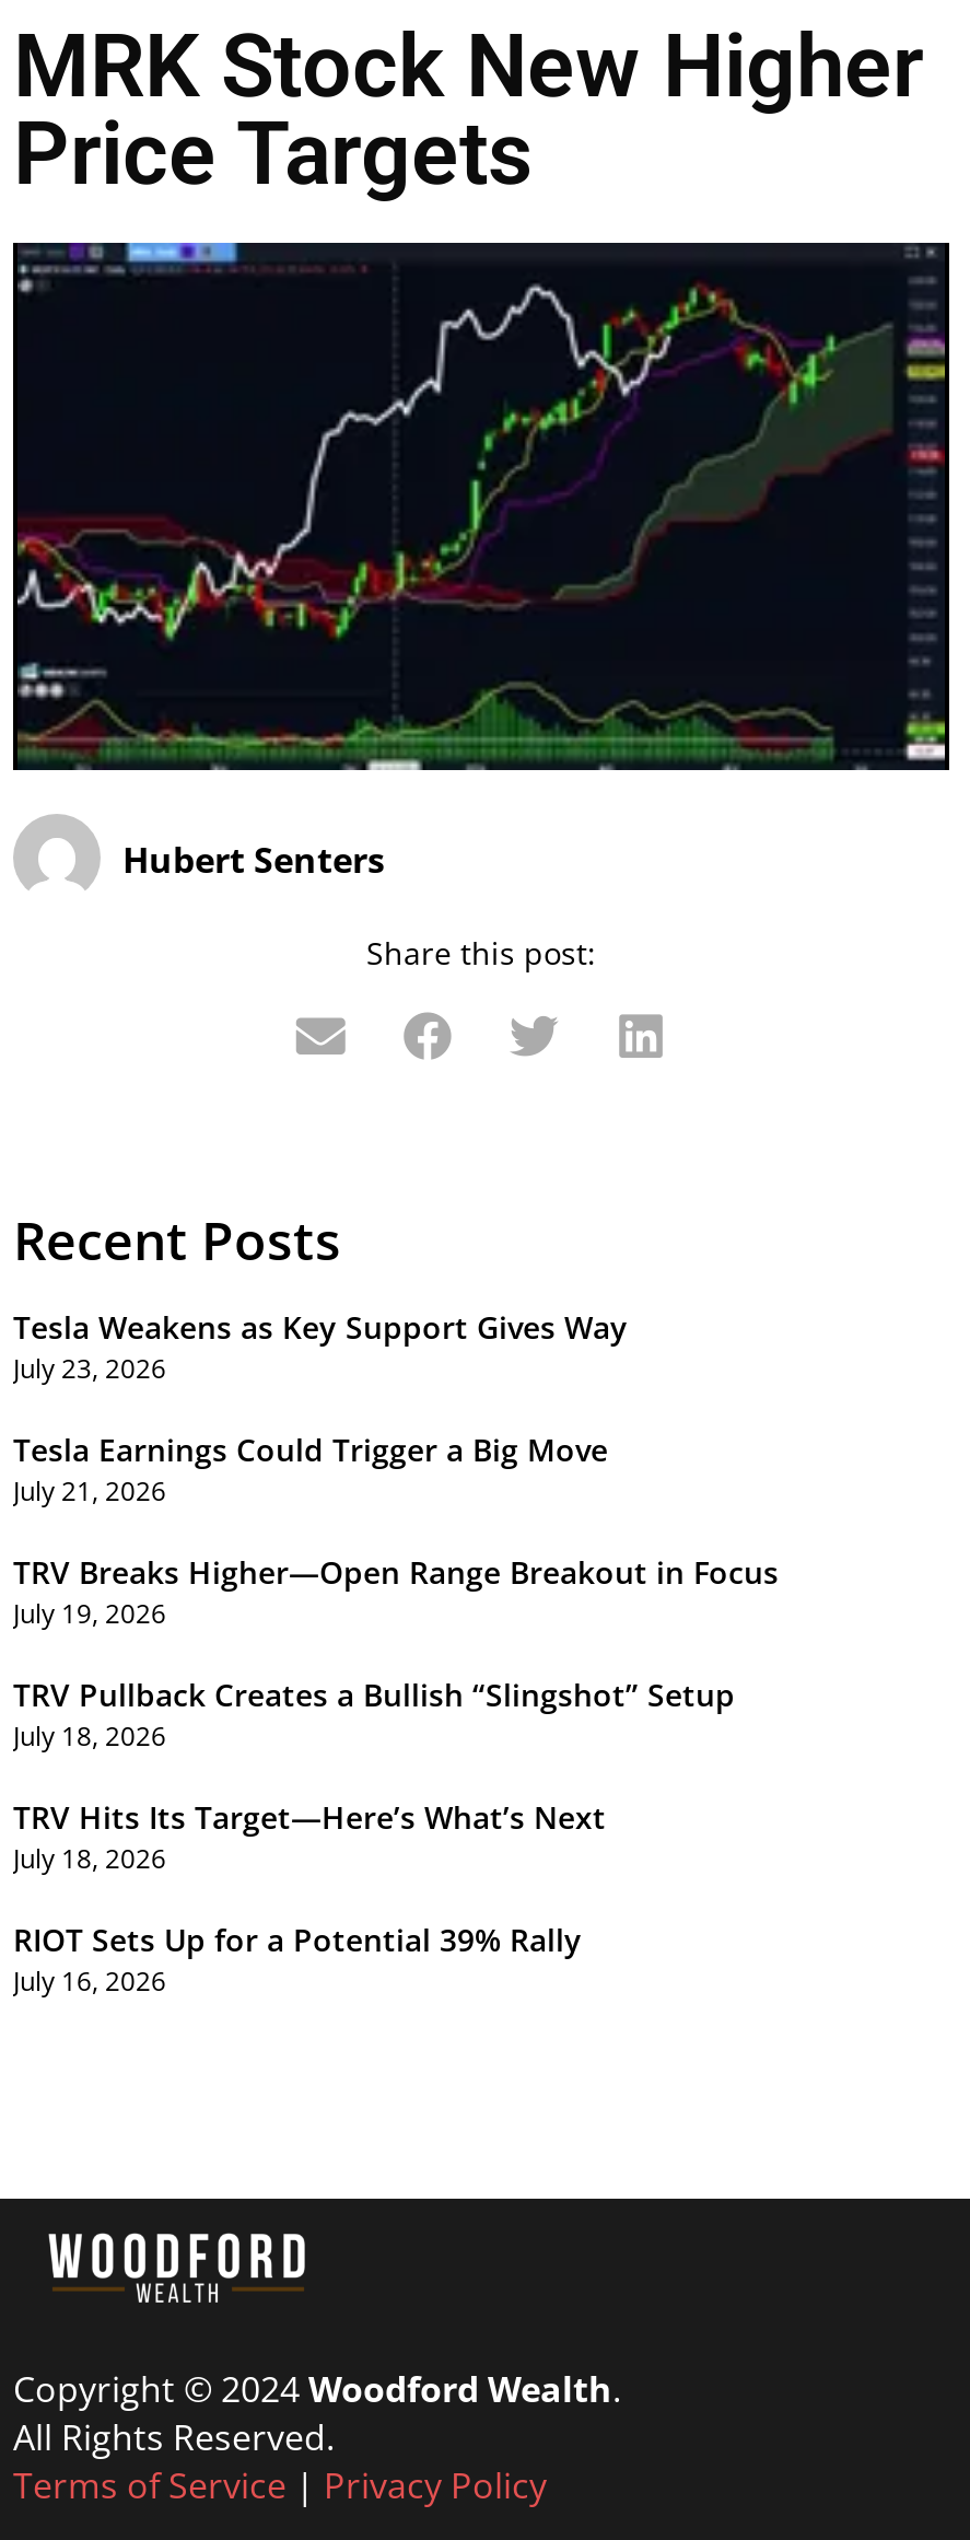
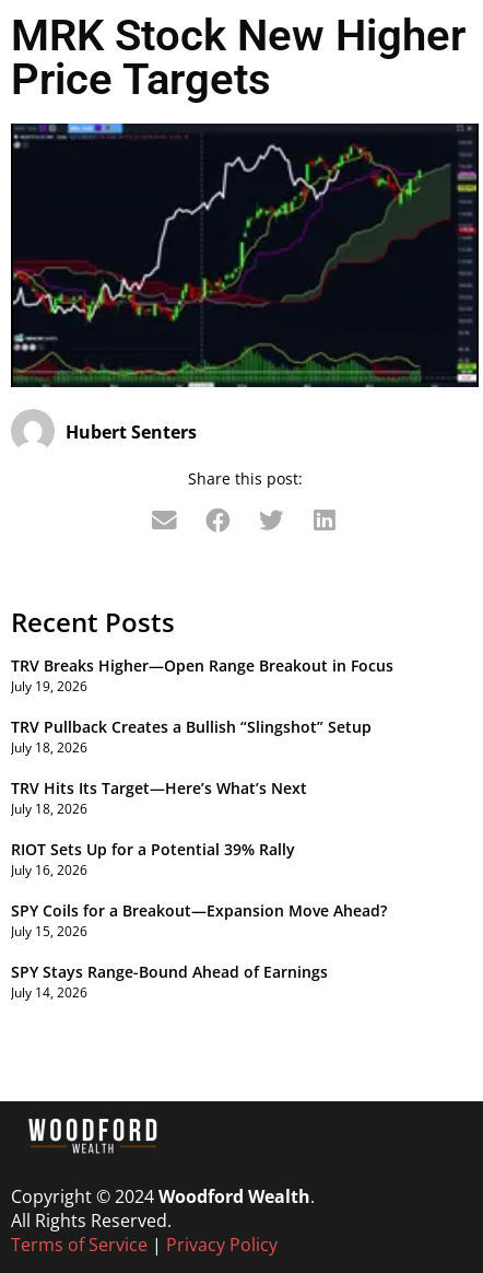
- Tesla Weakens as Key Support Gives Way
- July 23, 2026
- Tesla Earnings Could Trigger a Big Move
- July 21, 2026

moved up: TRV Breaks Higher—Open Range Breakout in Focus | July 19, 2026 | TRV Pullback Creates a Bullish “Slingshot” Setup | July 18, 2026 | TRV Hits Its Target—Here’s What’s Next | July 18, 2026 | RIOT Sets Up for a Potential 39% Rally | July 16, 2026

+ SPY Coils for a Breakout—Expansion Move Ahead?
+ July 15, 2026
+ SPY Stays Range-Bound Ahead of Earnings
+ July 14, 2026
